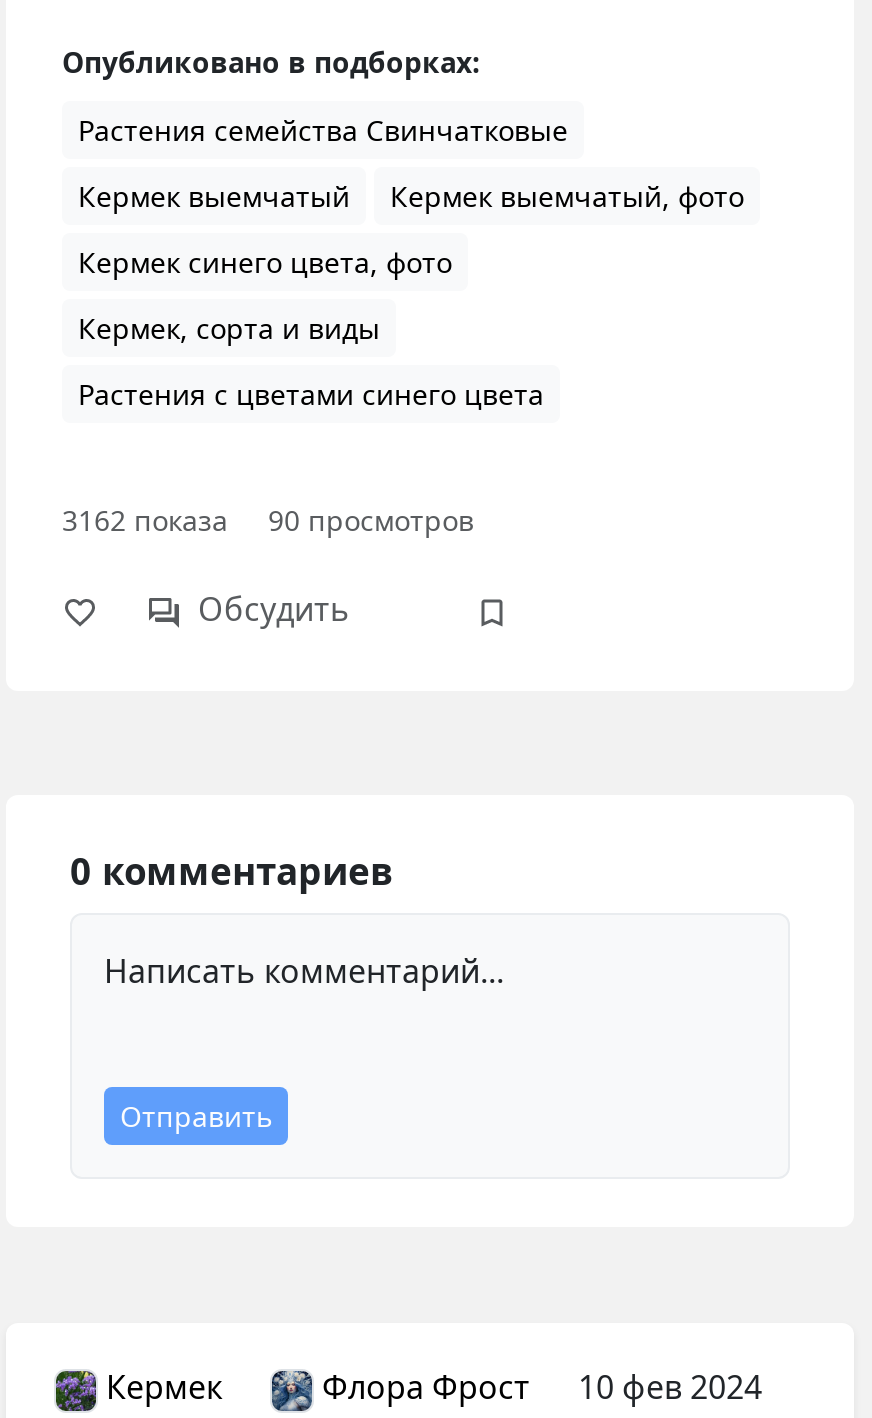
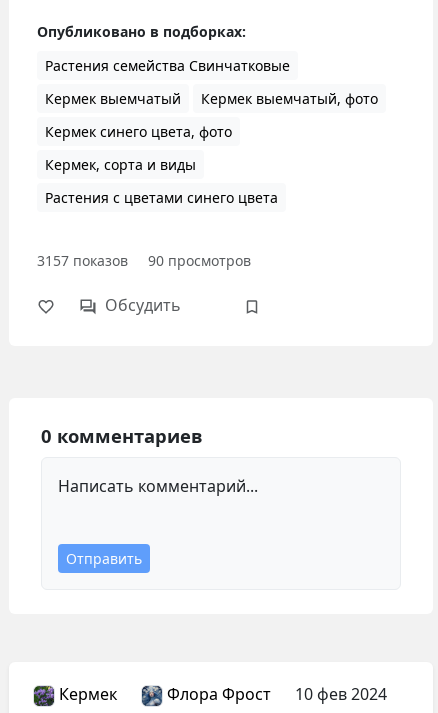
- 3162 показа 90 просмотров
+ 3157 показов 90 просмотров
